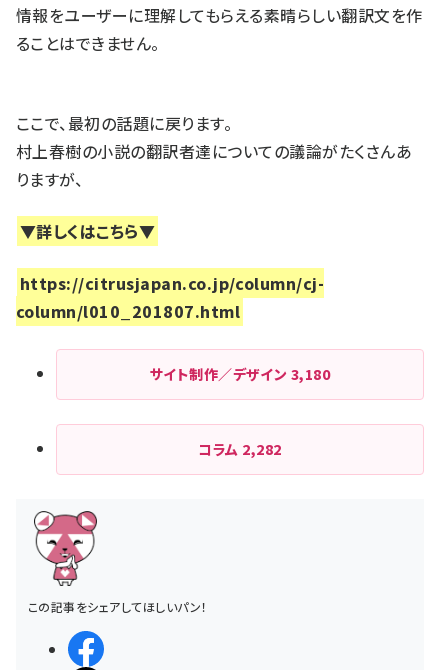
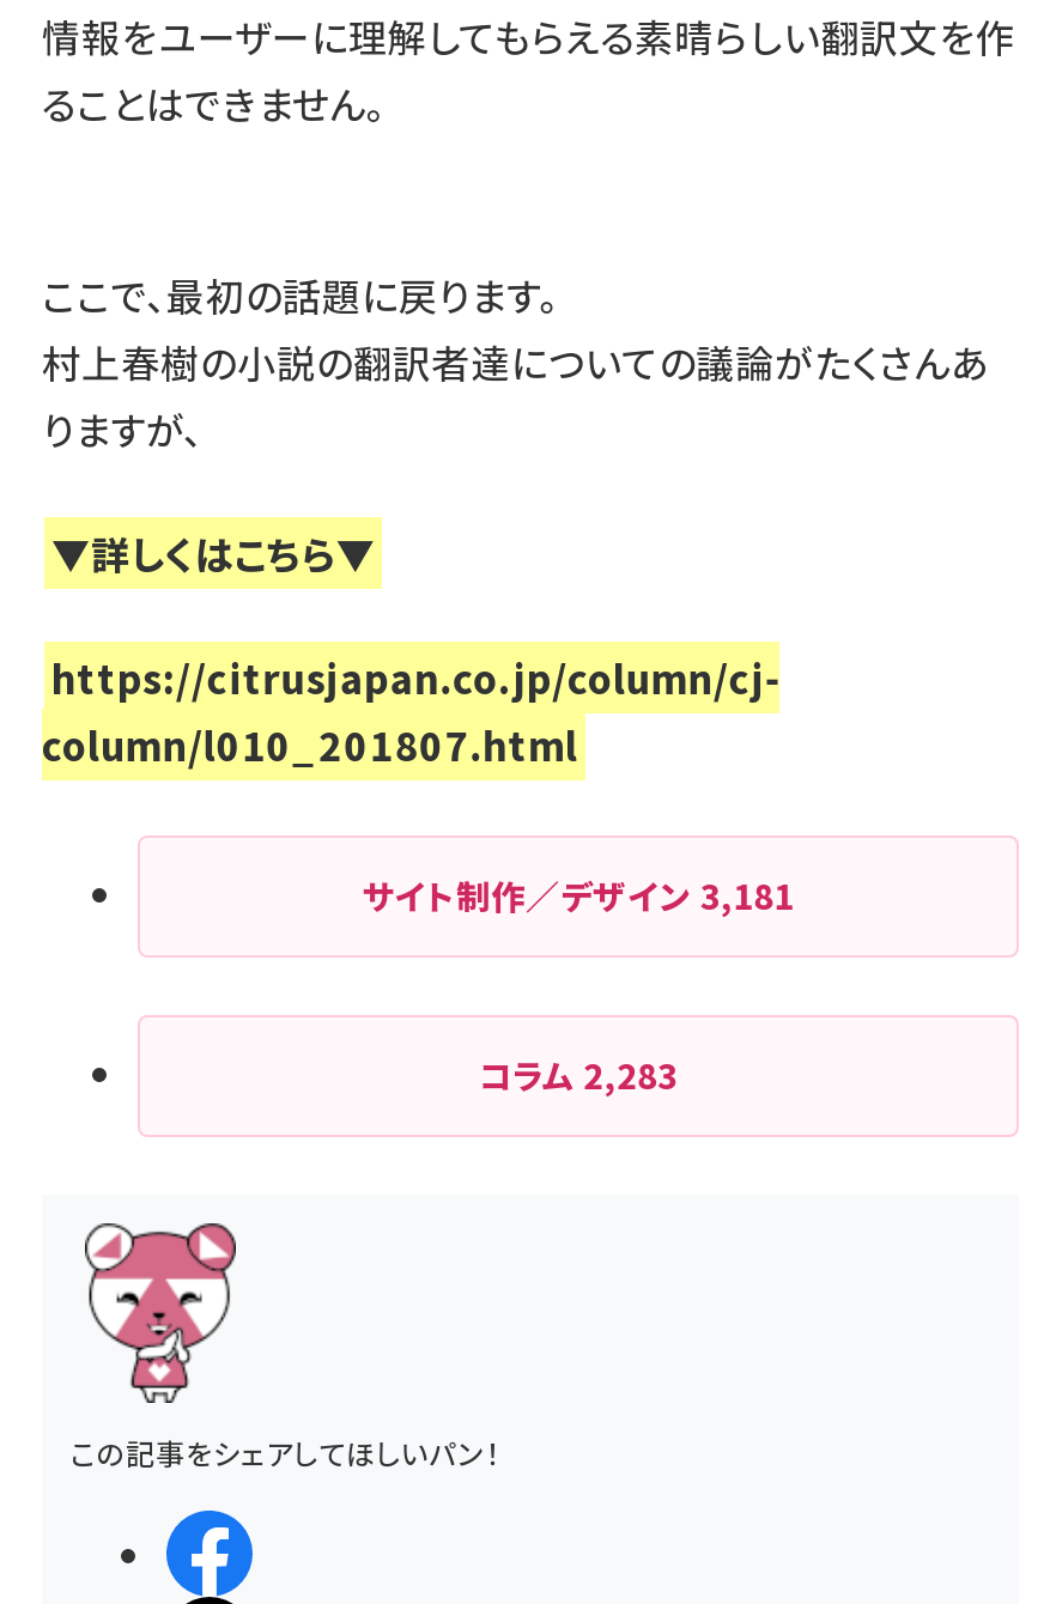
- サイト制作／デザイン3,180
+ サイト制作／デザイン3,181

- コラム2,282
+ コラム2,283
